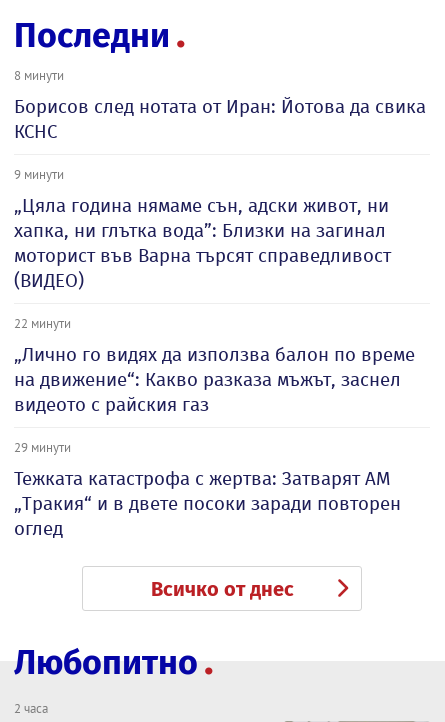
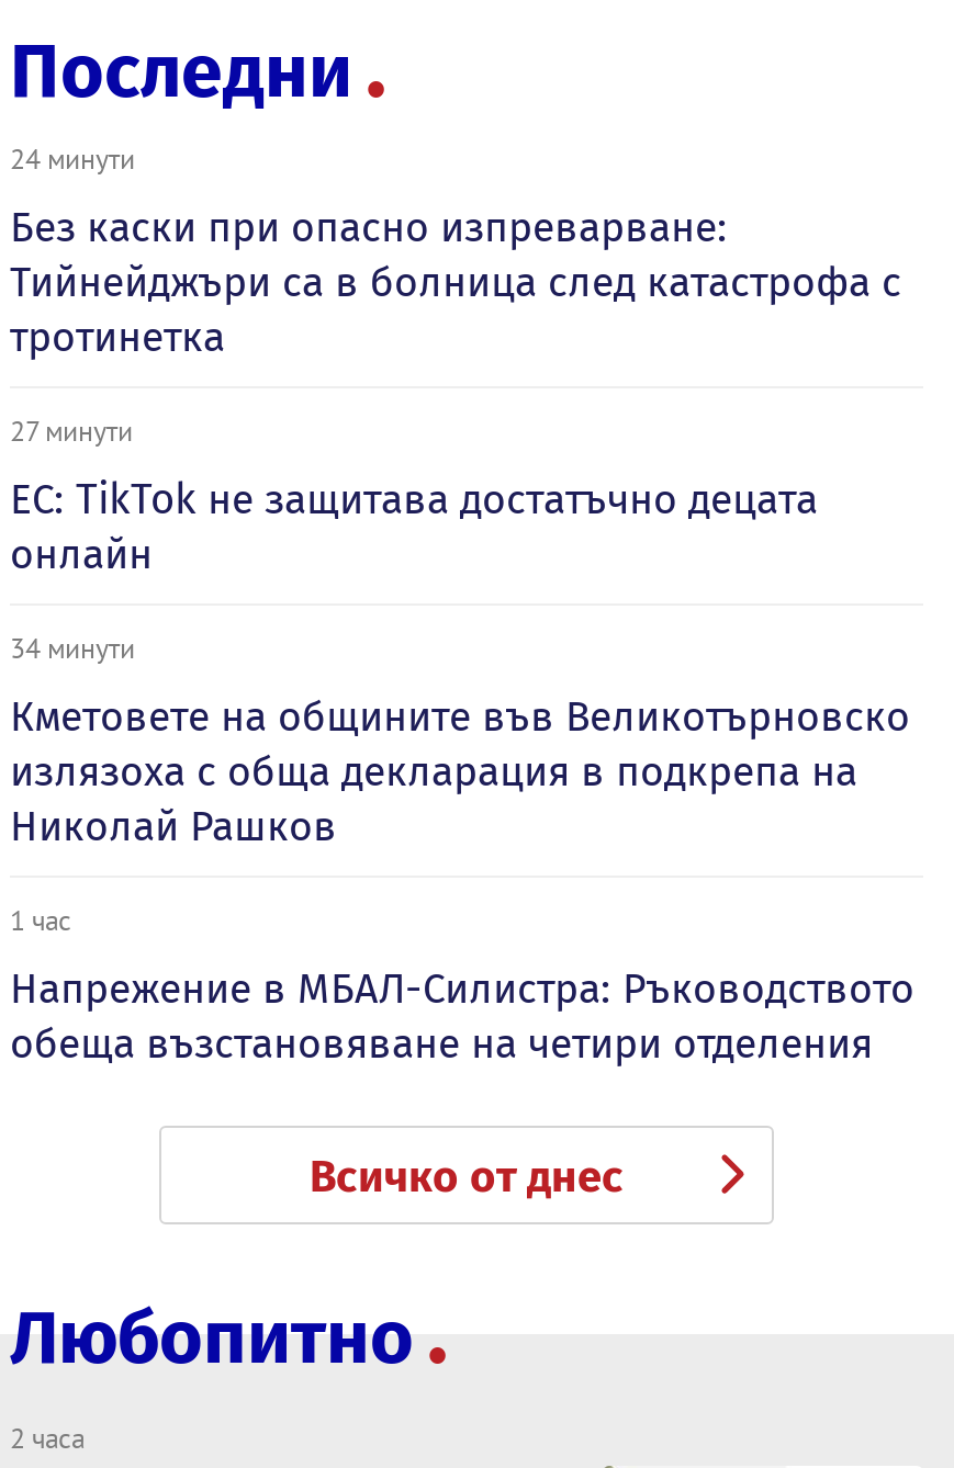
- 8 минути
+ 24 минути

- Борисов след нотата от Иран: Йотова да свика
- КСНС
+ Без каски при опасно изпреварване:
+ Тийнейджъри са в болница след катастрофа с
+ тротинетка

- 9 минути
+ 27 минути

- „Цяла година нямаме сън, адски живот, ни
- хапка, ни глътка вода”: Близки на загинал
- моторист във Варна търсят справедливост
- (ВИДЕО)
+ ЕС: TikTok не защитава достатъчно децата
+ онлайн

- 22 минути
+ 34 минути

- „Лично го видях да използва балон по време
- на движение“: Какво разказа мъжът, заснел
- видеото с райския газ
+ Кметовете на общините във Великотърновско
+ излязоха с обща декларация в подкрепа на
+ Николай Рашков

- 29 минути
+ 1 час

- Тежката катастрофа с жертва: Затварят АМ
- „Тракия“ и в двете посоки заради повторен
- оглед
+ Напрежение в МБАЛ-Силистра: Ръководството
+ обеща възстановяване на четири отделения
